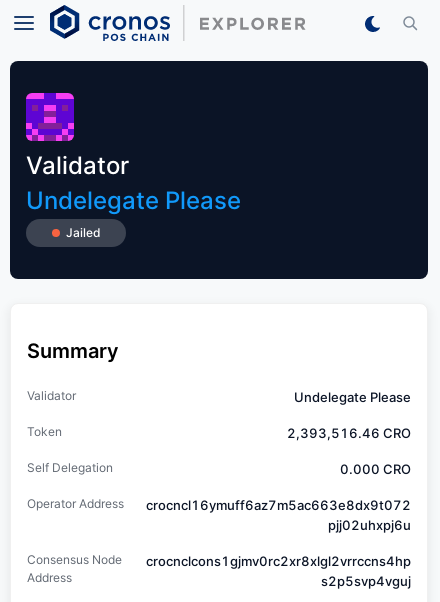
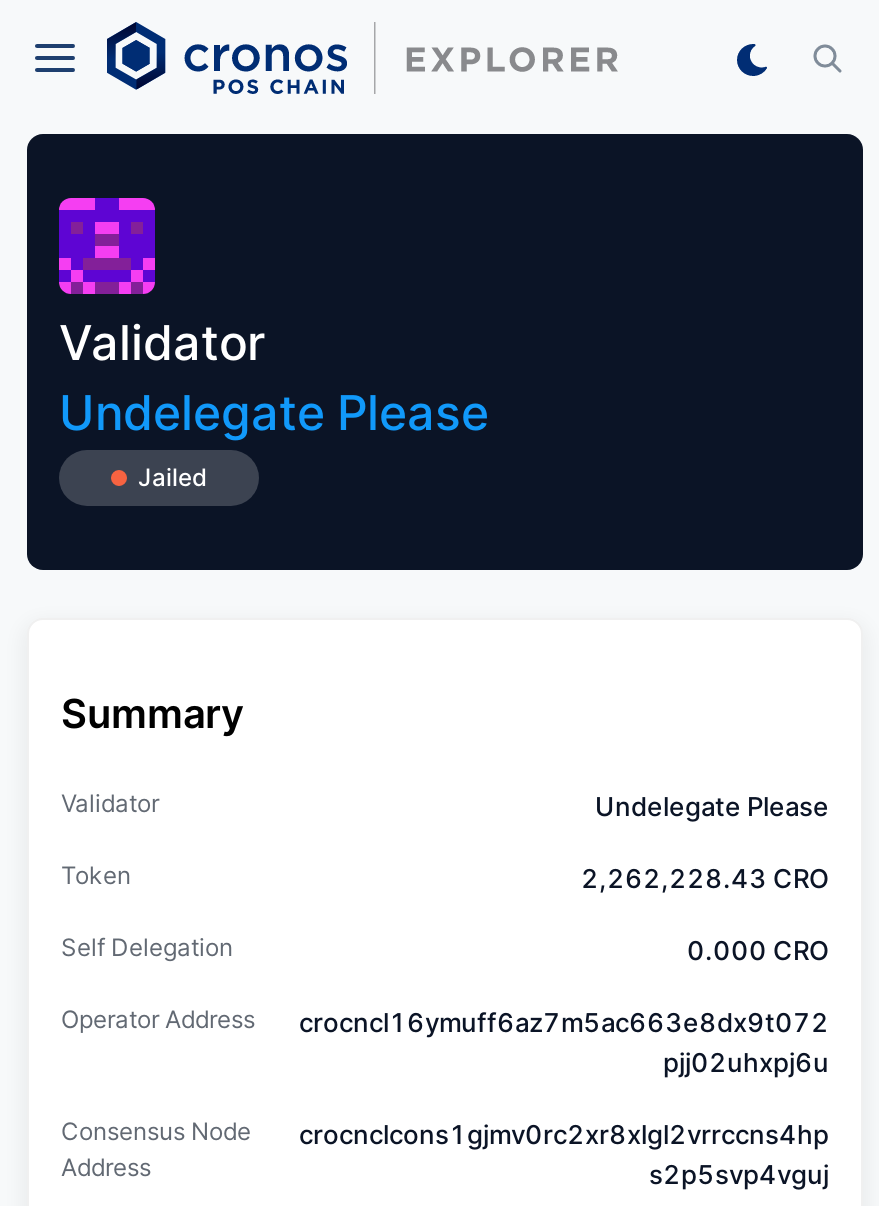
- 2,393,516.46 CRO
+ 2,262,228.43 CRO
